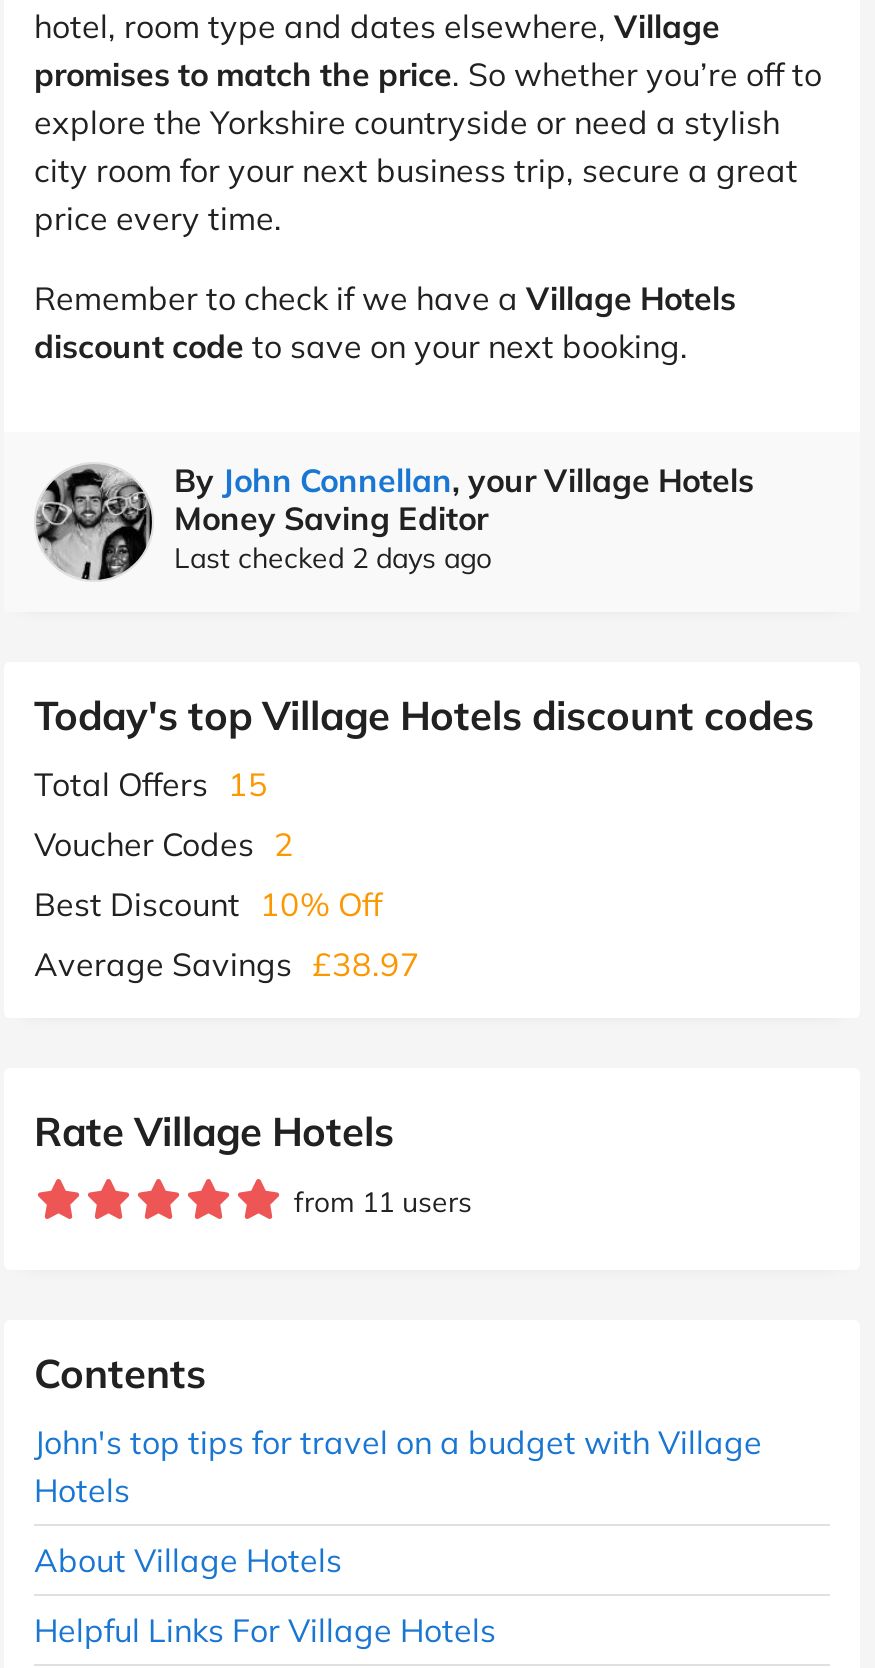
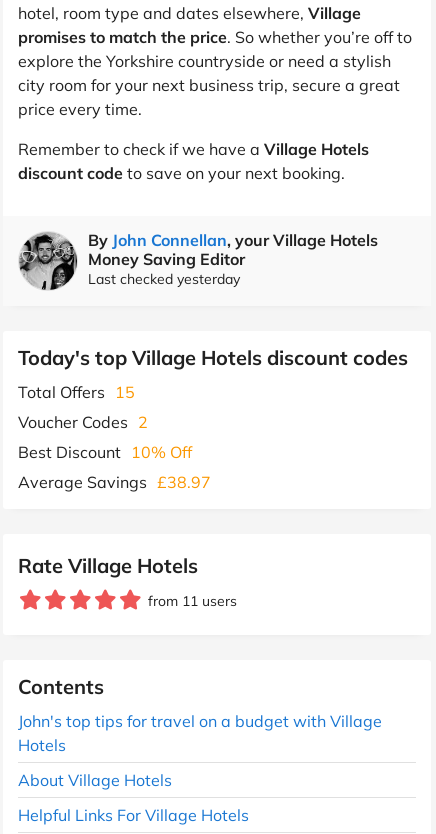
- Last checked 2 days ago
+ Last checked yesterday
